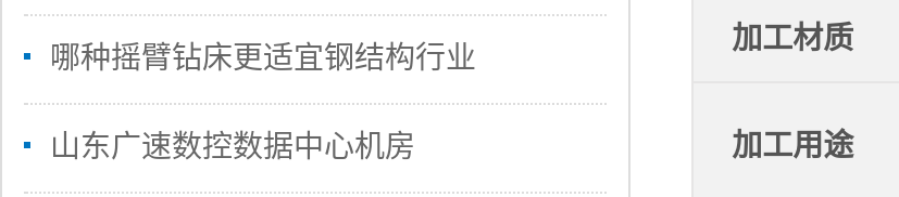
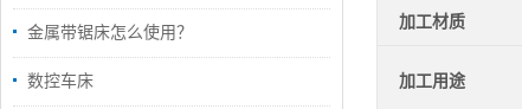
- 哪种摇臂钻床更适宜钢结构行业
+ 金属带锯床怎么使用？

- 山东广速数控数据中心机房
+ 数控车床
